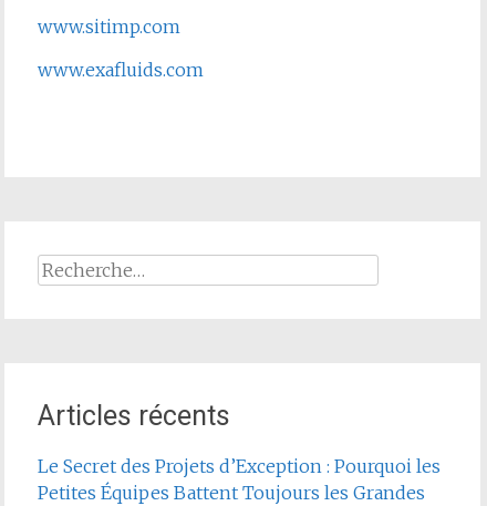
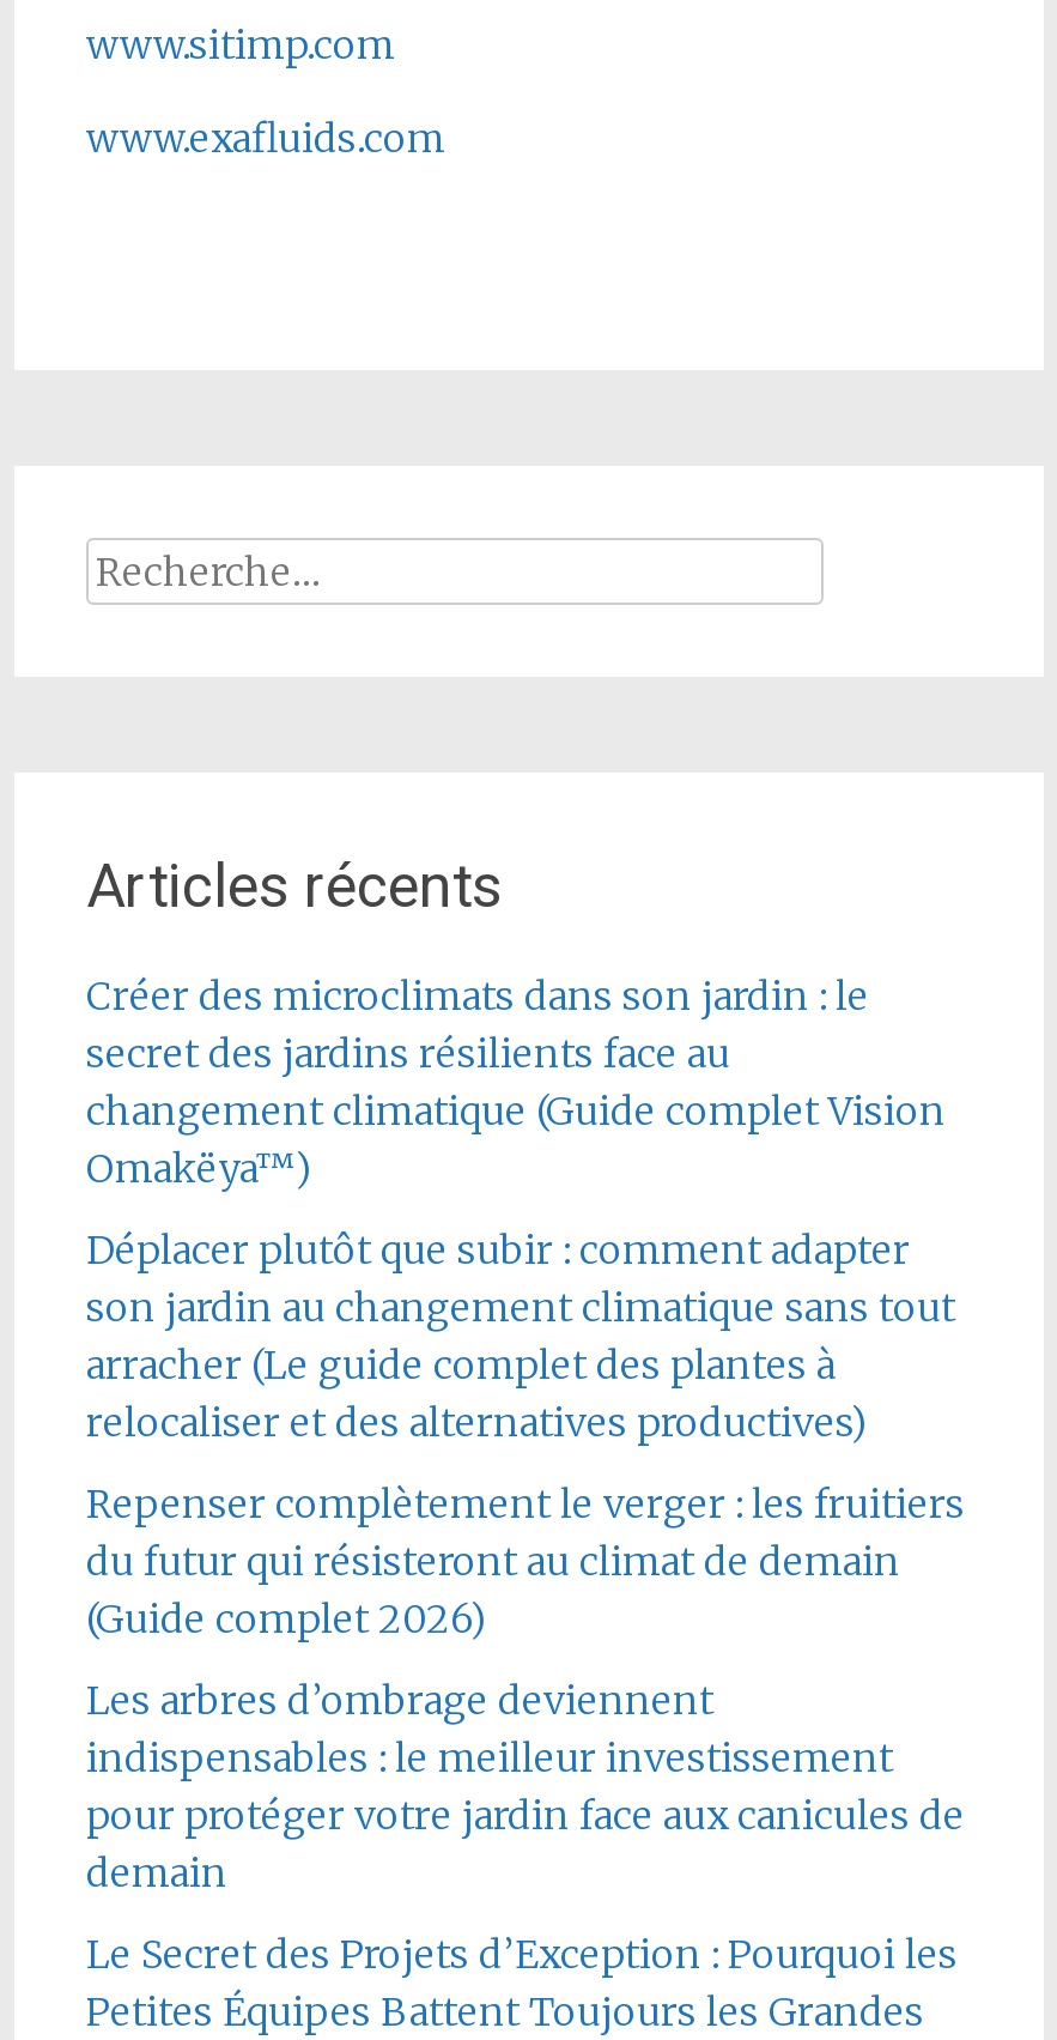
+ Créer des microclimats dans son jardin : le
+ secret des jardins résilients face au
+ changement climatique (Guide complet Vision
+ Omakëya™)
+ Déplacer plutôt que subir : comment adapter
+ son jardin au changement climatique sans tout
+ arracher (Le guide complet des plantes à
+ relocaliser et des alternatives productives)
+ Repenser complètement le verger : les fruitiers
+ du futur qui résisteront au climat de demain
+ (Guide complet 2026)
+ Les arbres d’ombrage deviennent
+ indispensables : le meilleur investissement
+ pour protéger votre jardin face aux canicules de
+ demain
